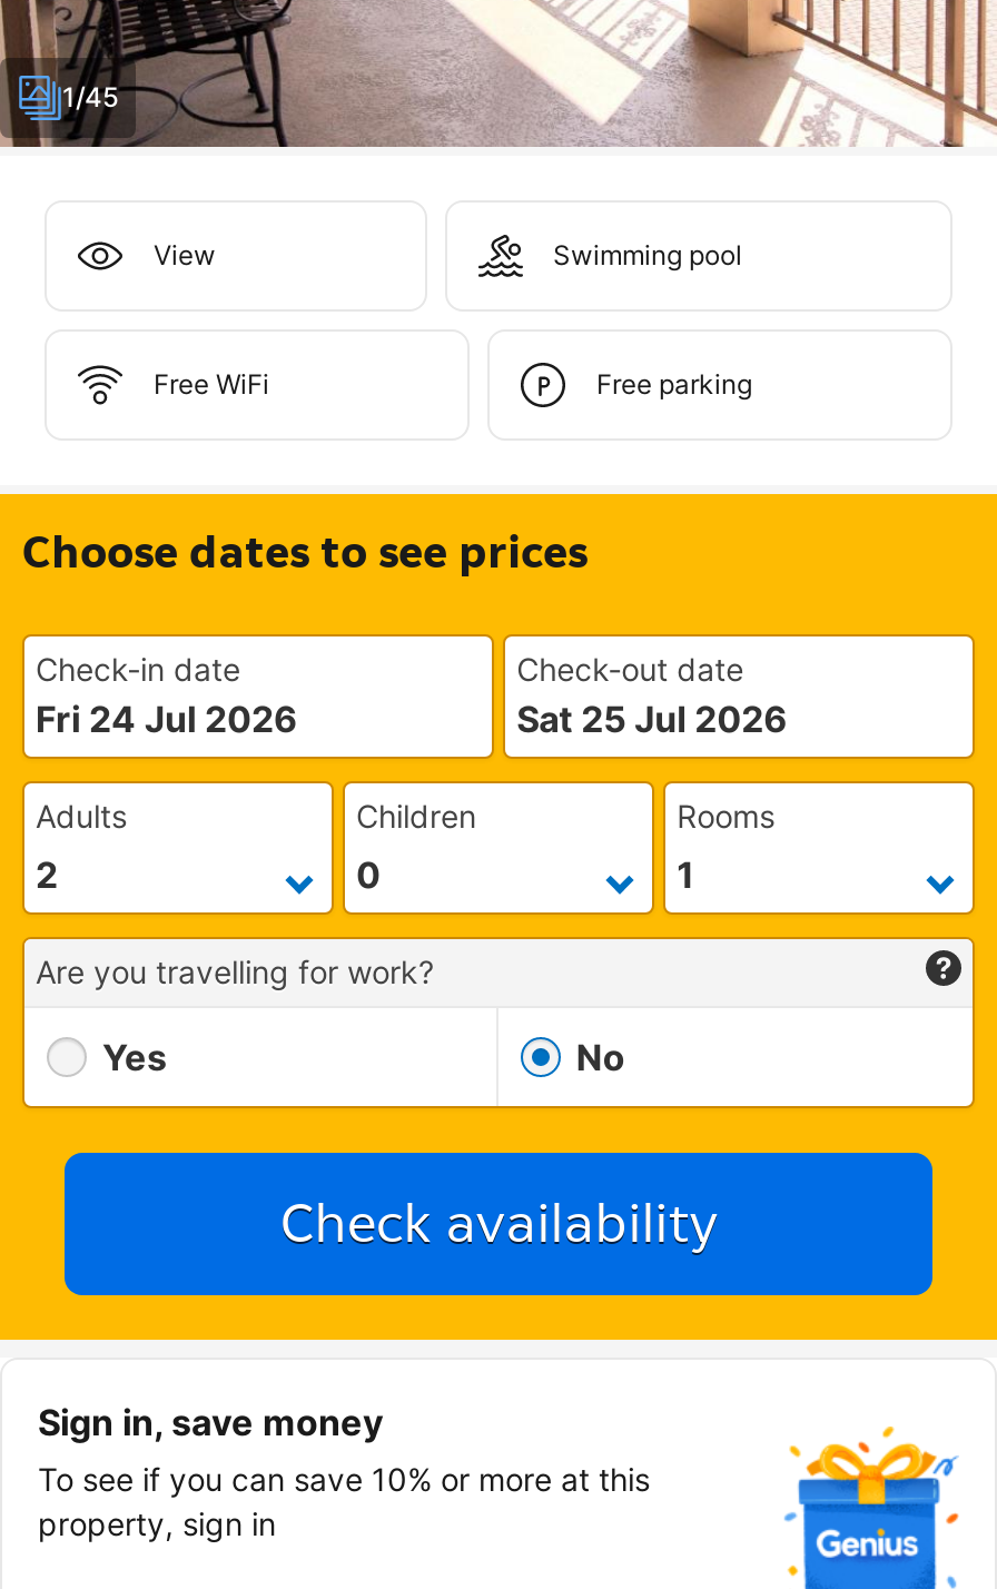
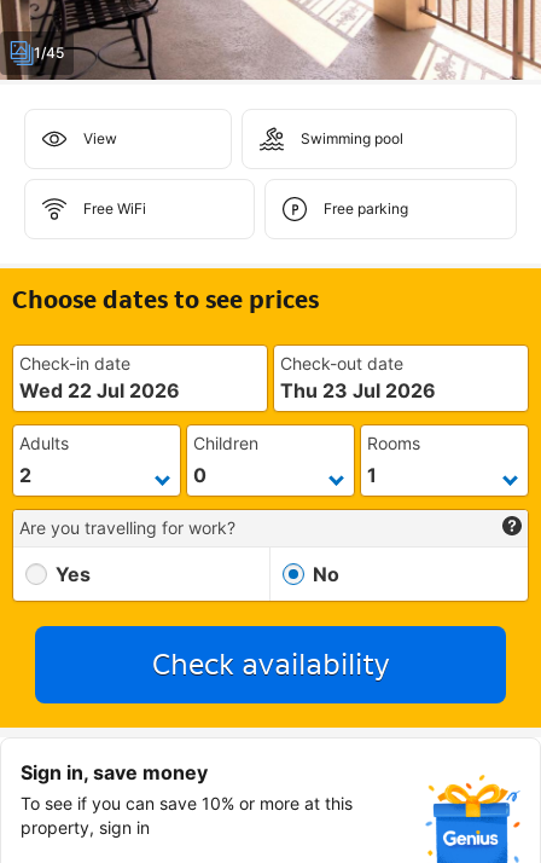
- Fri 24 Jul 2026
+ Wed 22 Jul 2026

- Sat 25 Jul 2026
+ Thu 23 Jul 2026
